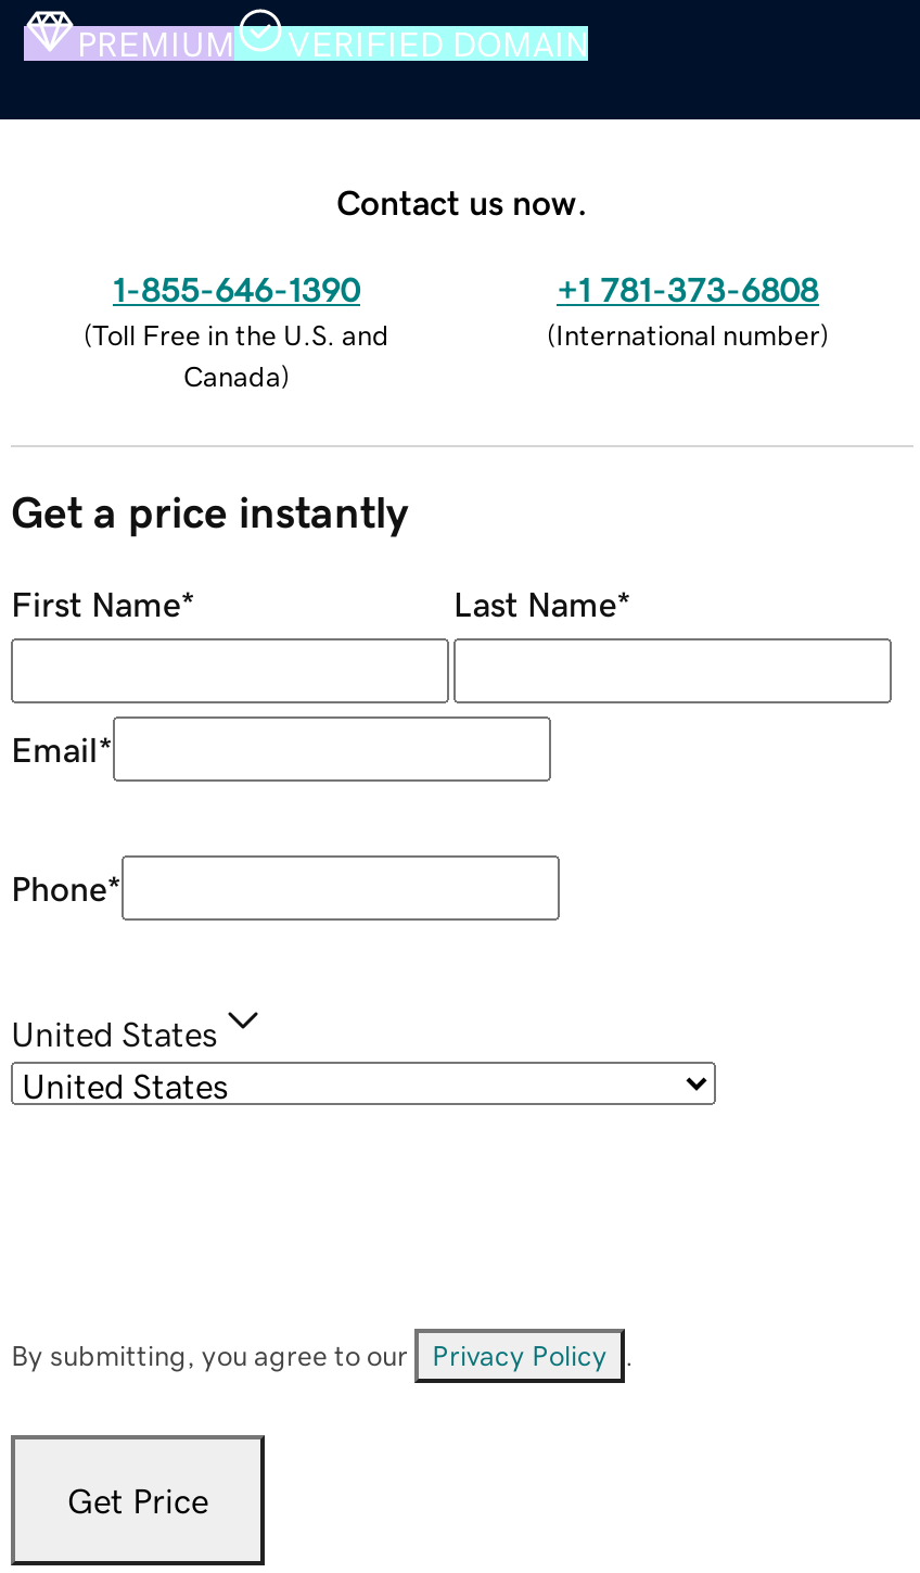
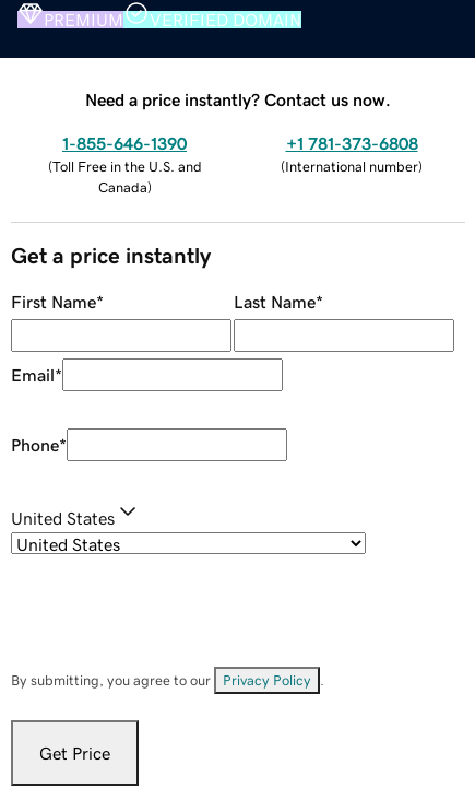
- Contact us now.
+ Need a price instantly? Contact us now.
